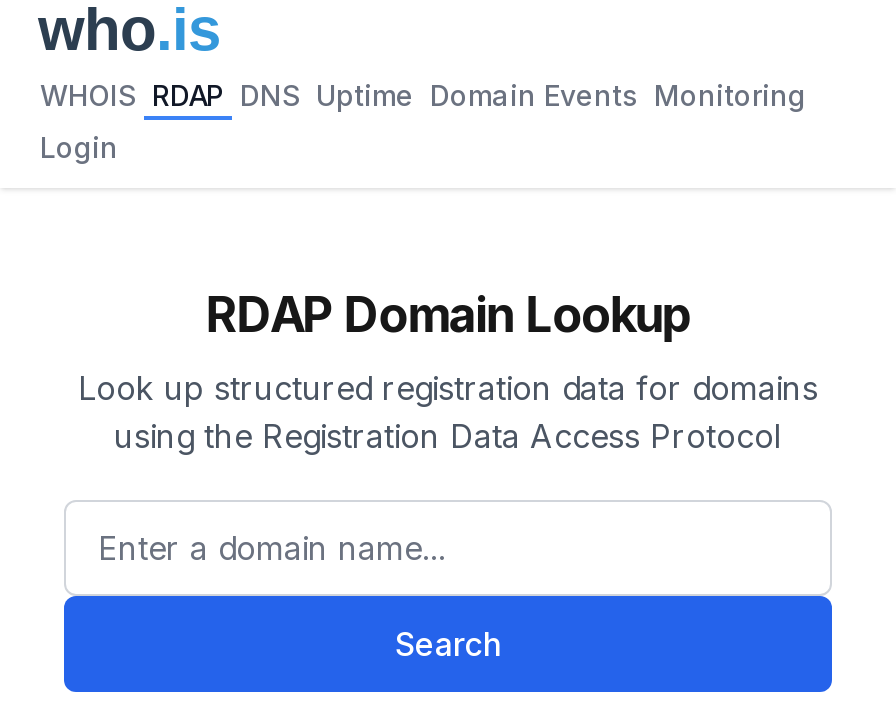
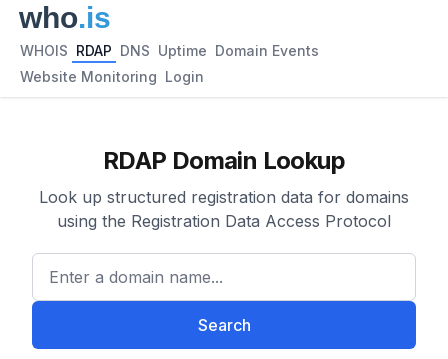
- WHOIS RDAP DNS Uptime Domain Events Monitoring
+ WHOIS RDAP DNS Uptime Domain Events

- Login
+ Website Monitoring Login
